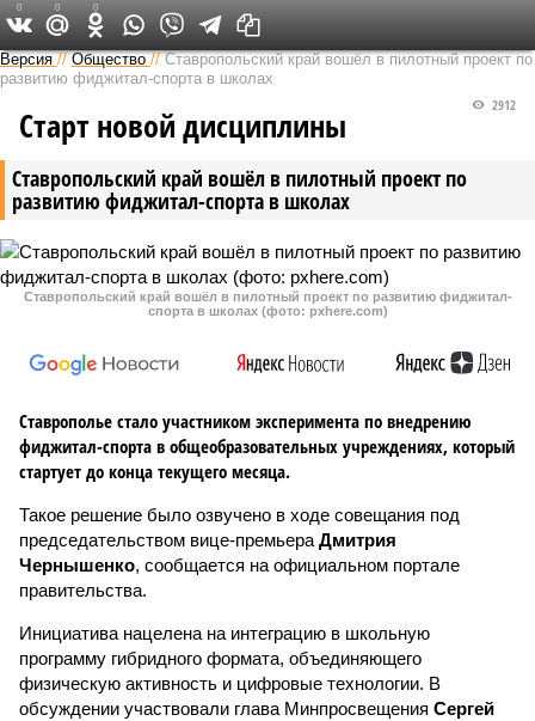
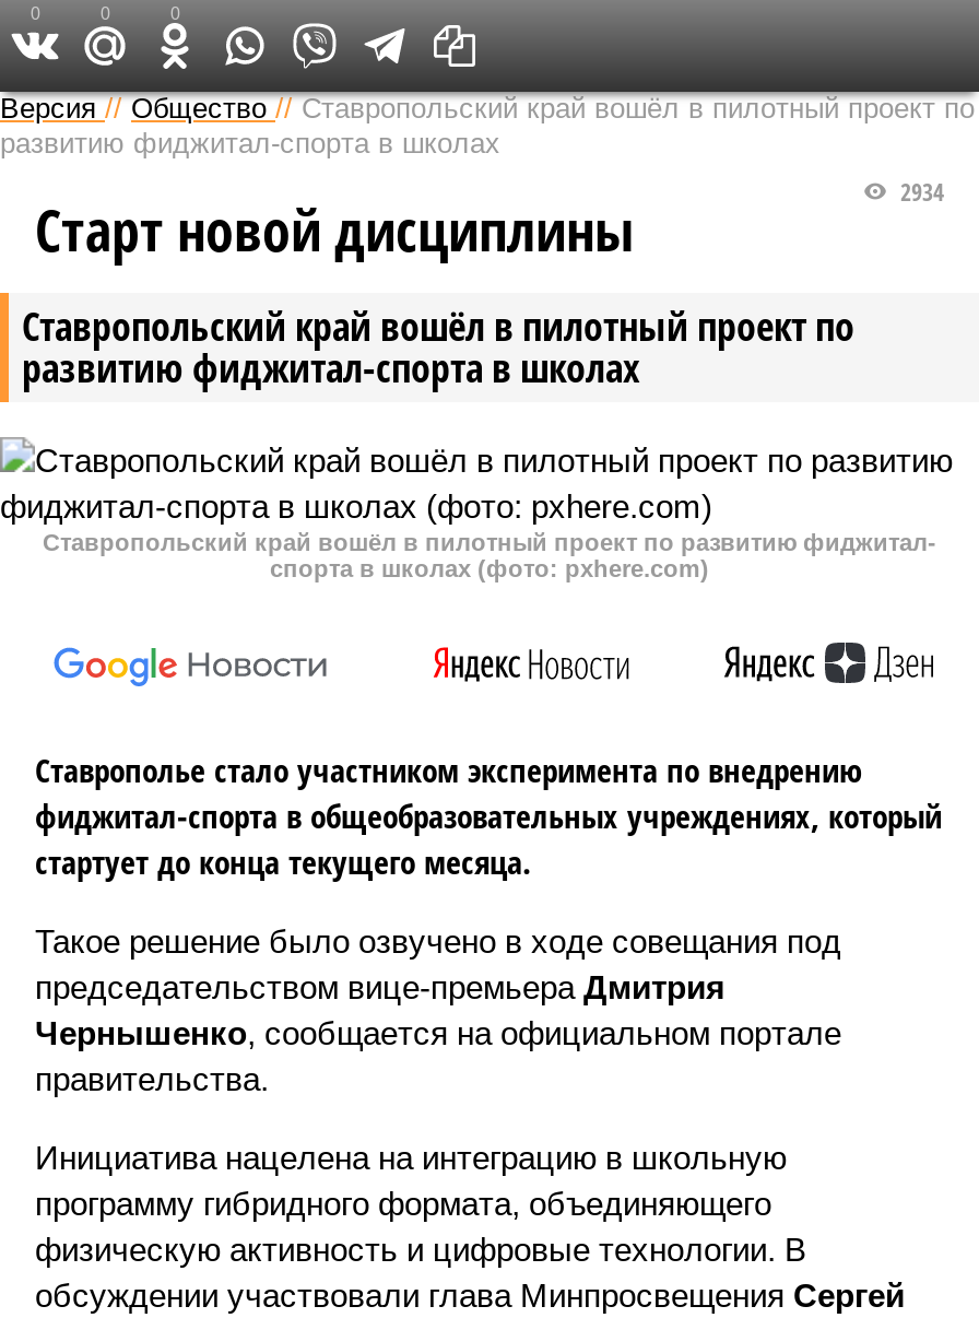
- 2912
+ 2934
